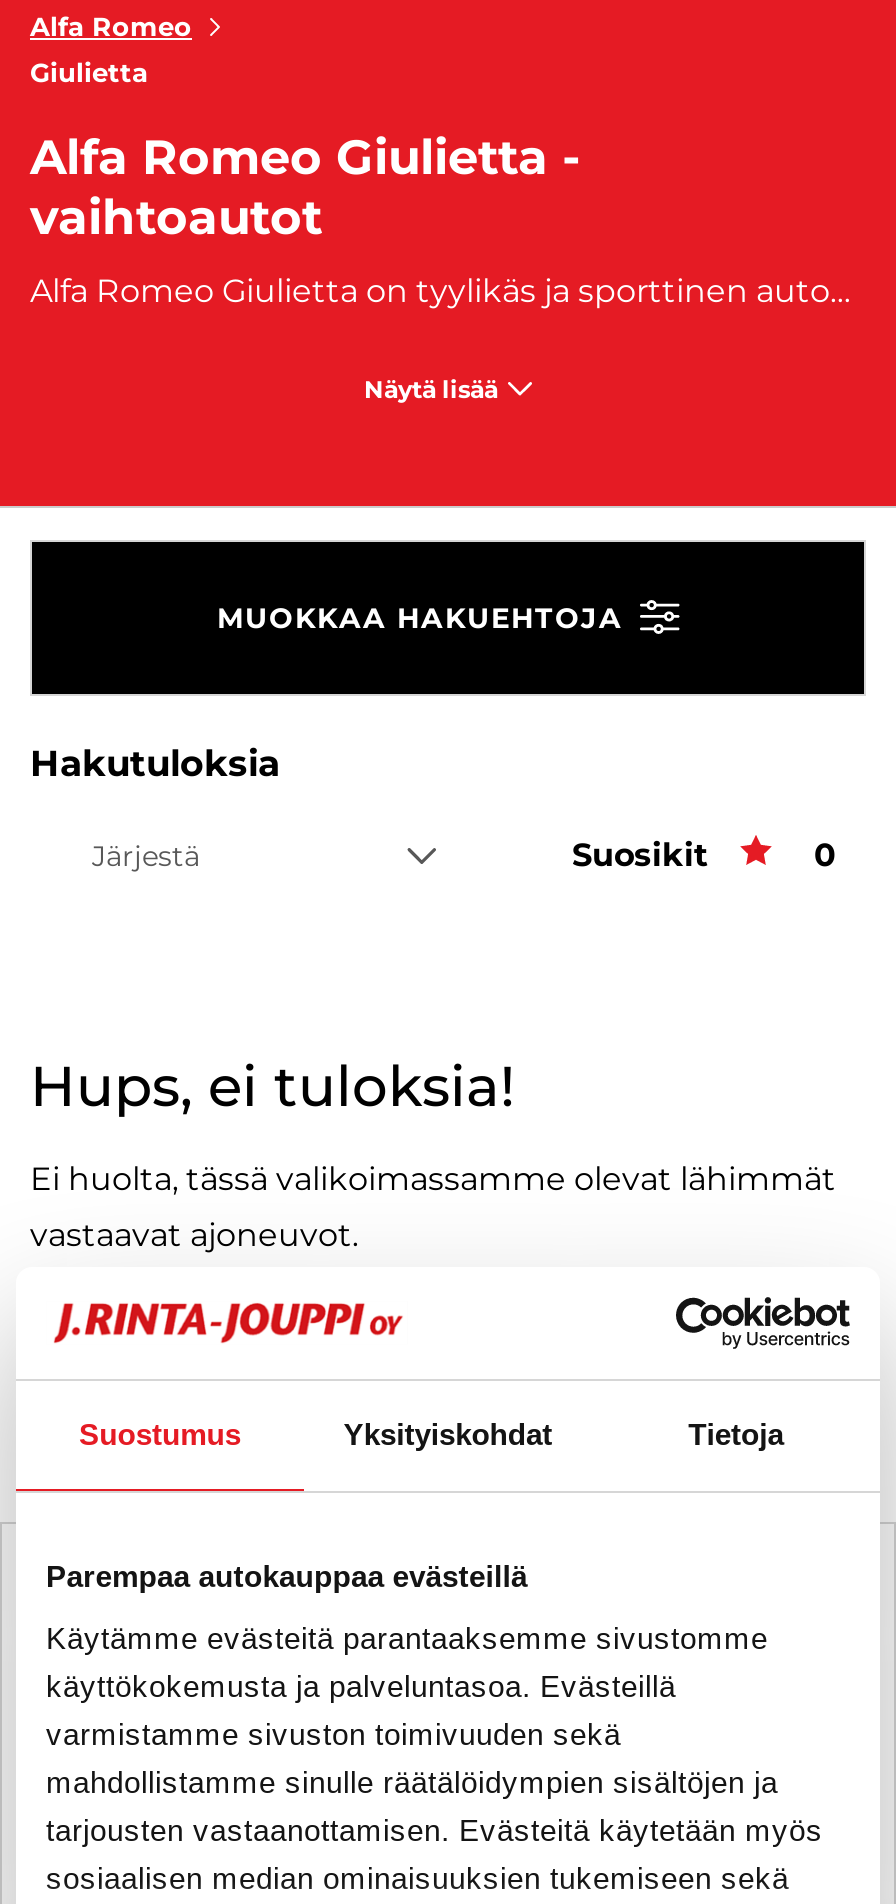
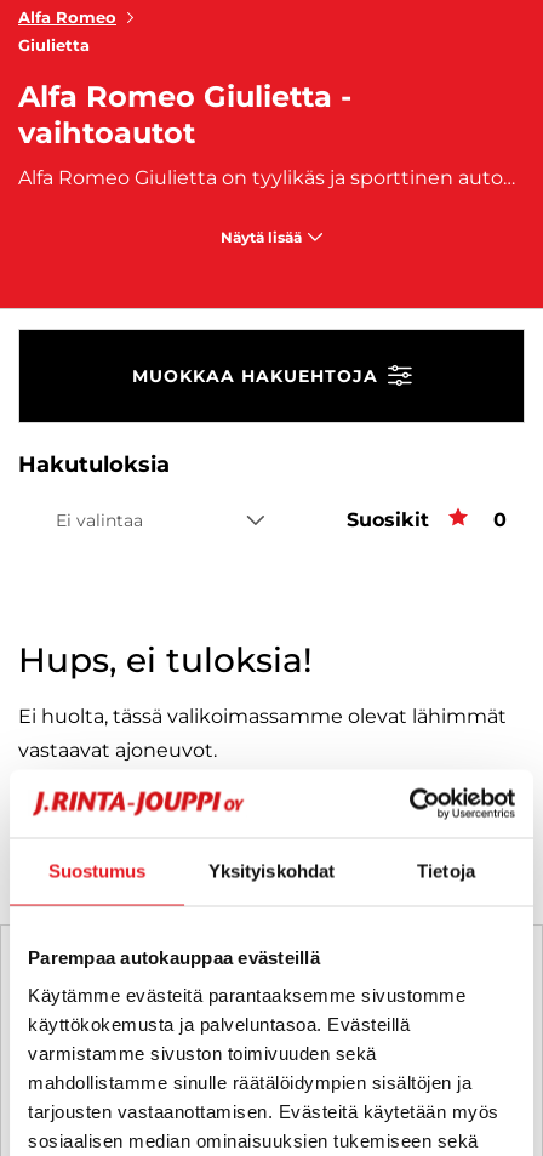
- Järjestä
+ Ei valintaa
